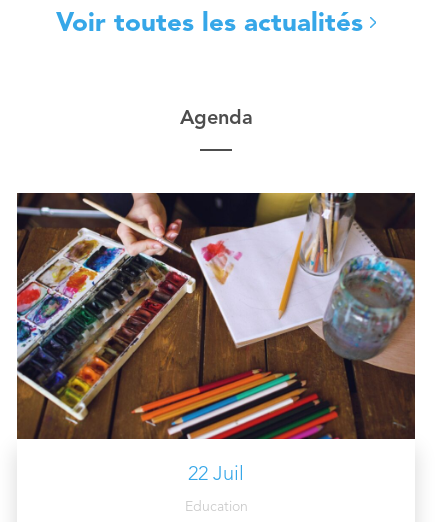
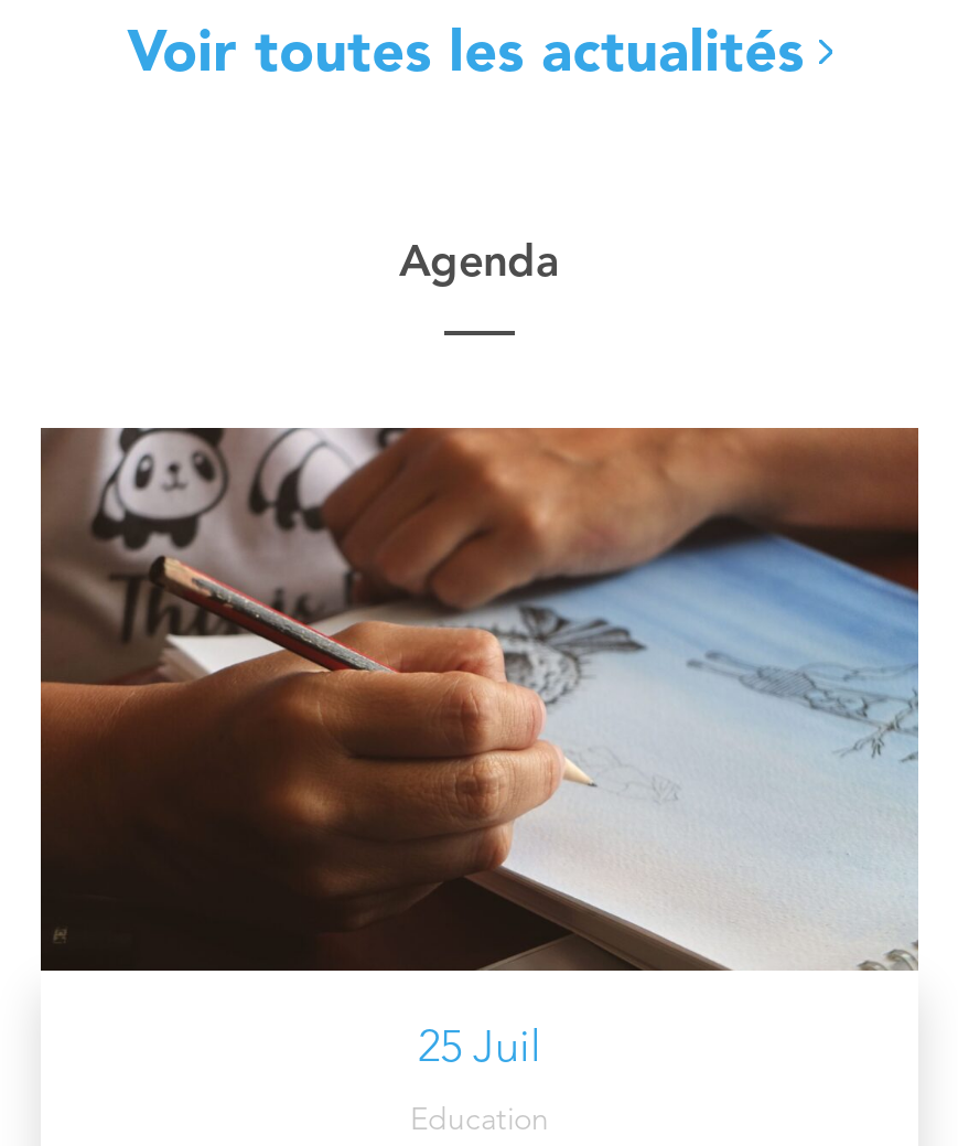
- [image]
- 22 Juil
+ [image]
+ 25 Juil
